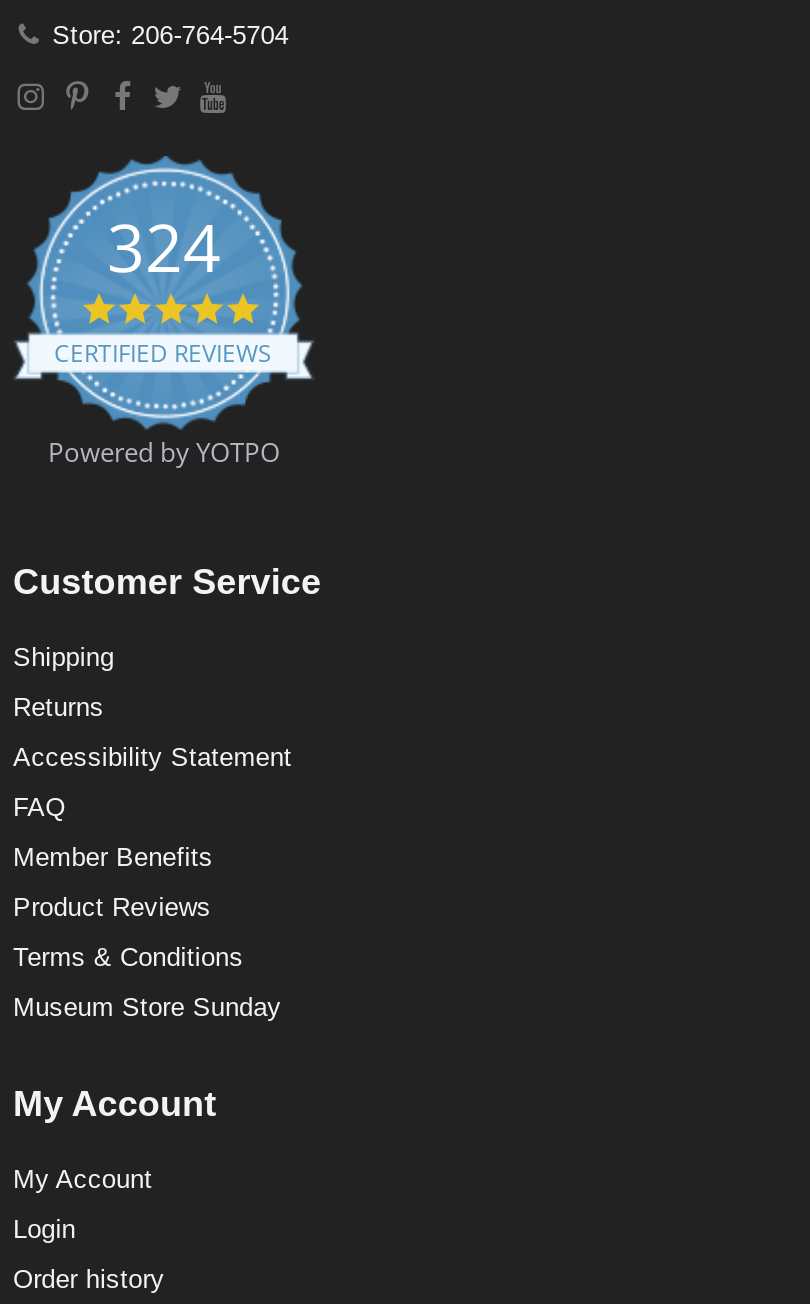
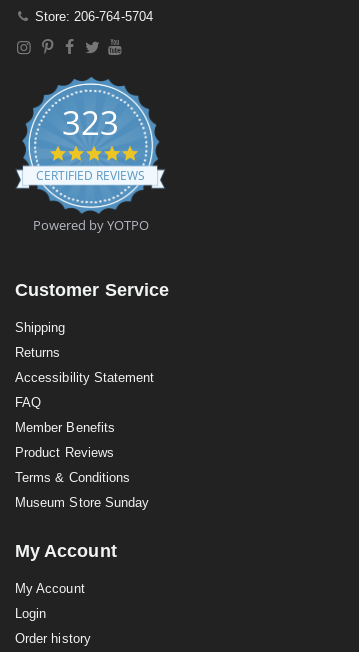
- 324
+ 323
